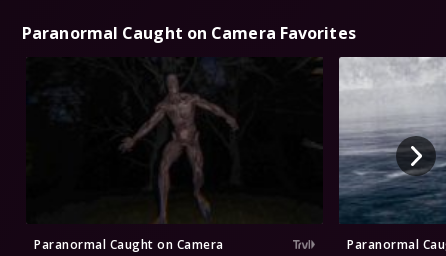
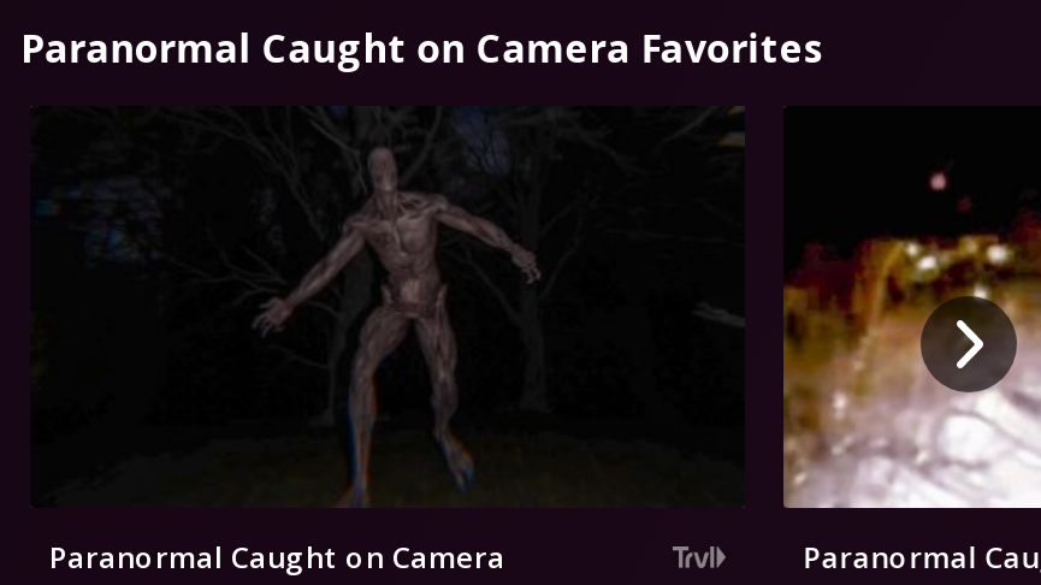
- [image]
+ [image]
